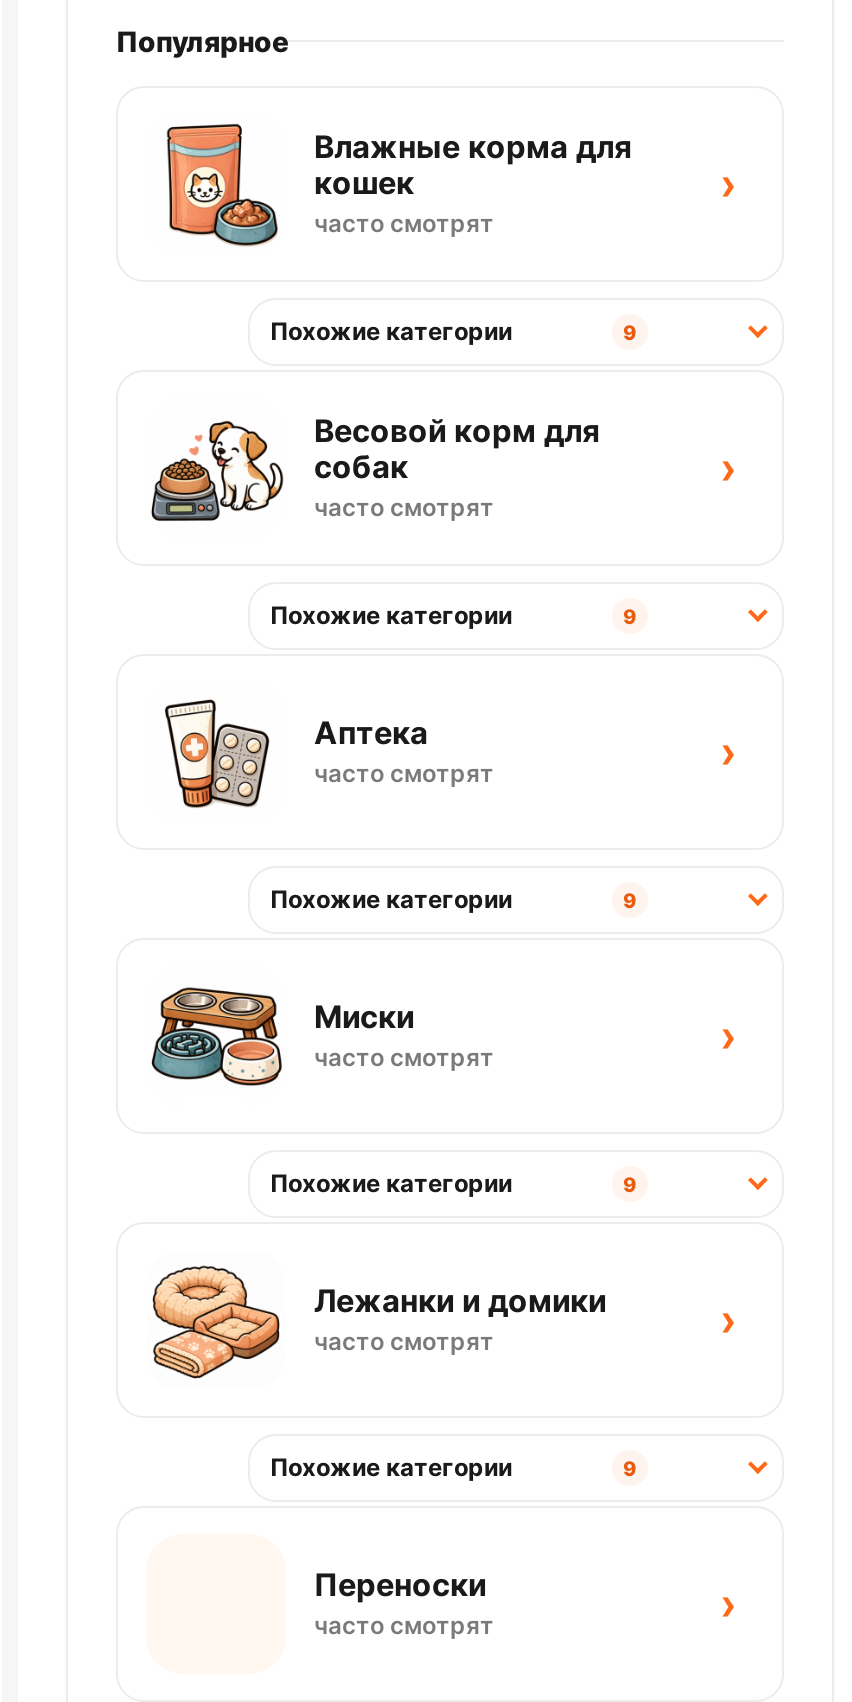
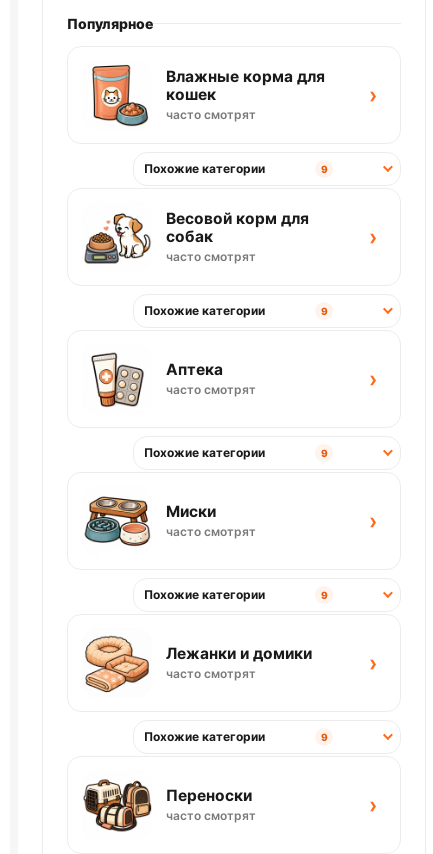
+ [image]
